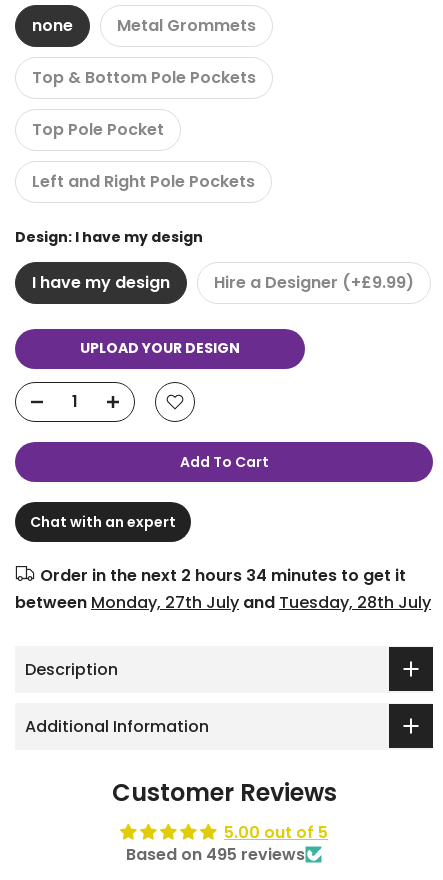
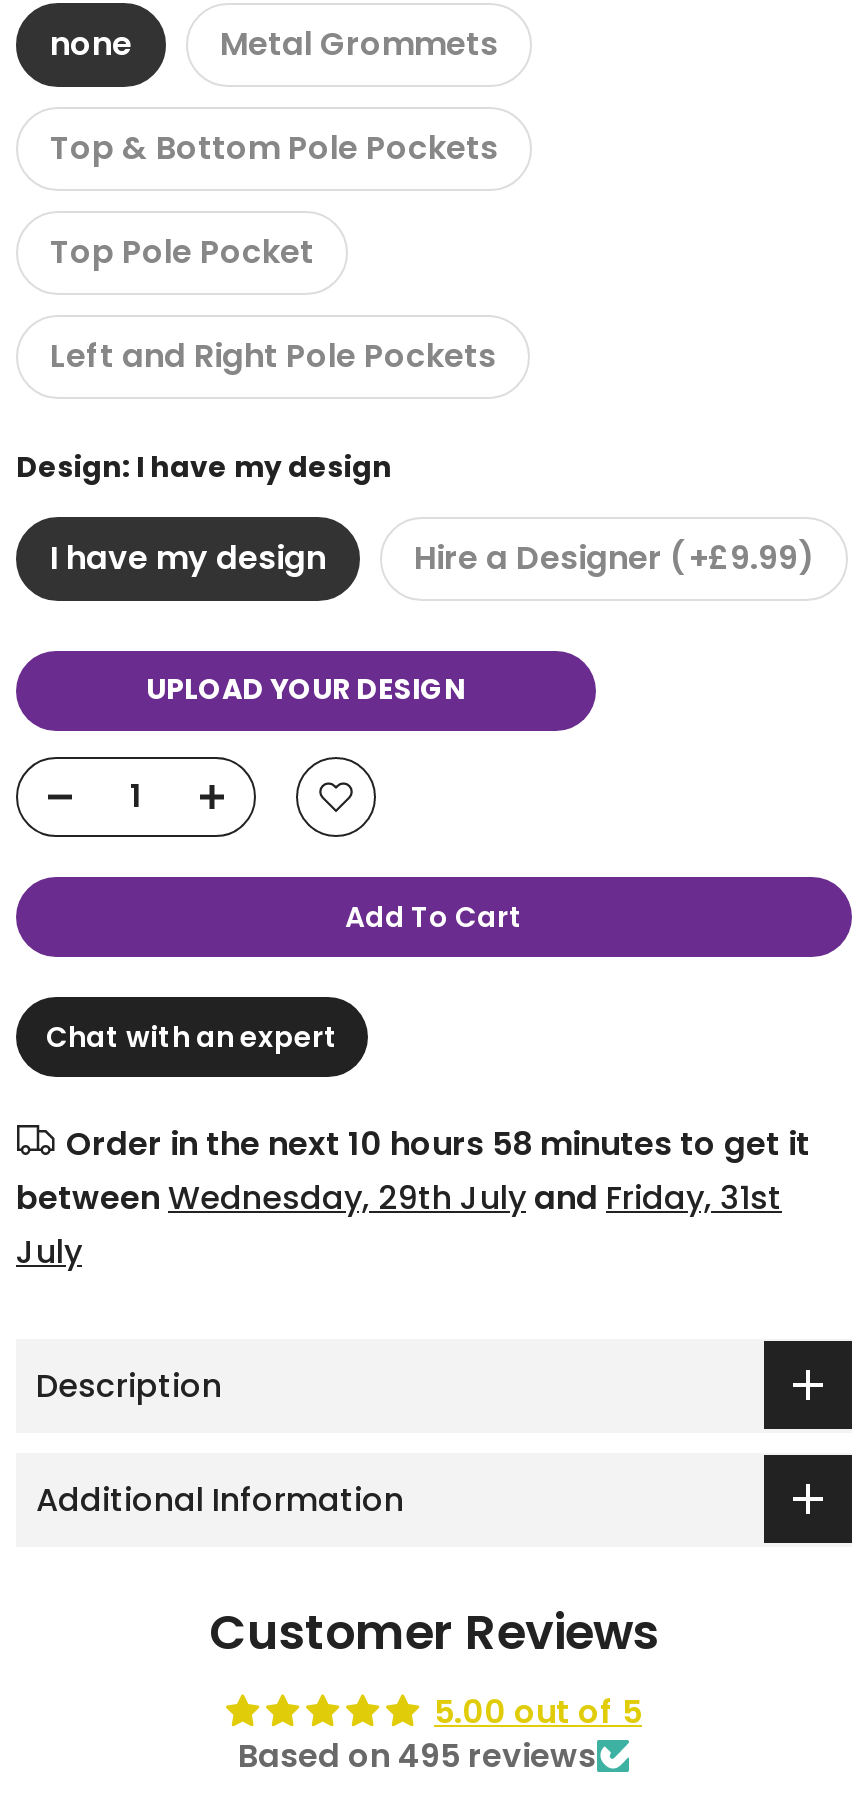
- Order in the next 2 hours 34 minutes to get it
- between Monday, 27th July and Tuesday, 28th July
+ Order in the next 10 hours 58 minutes to get it
+ between Wednesday, 29th July and Friday, 31st
+ July
